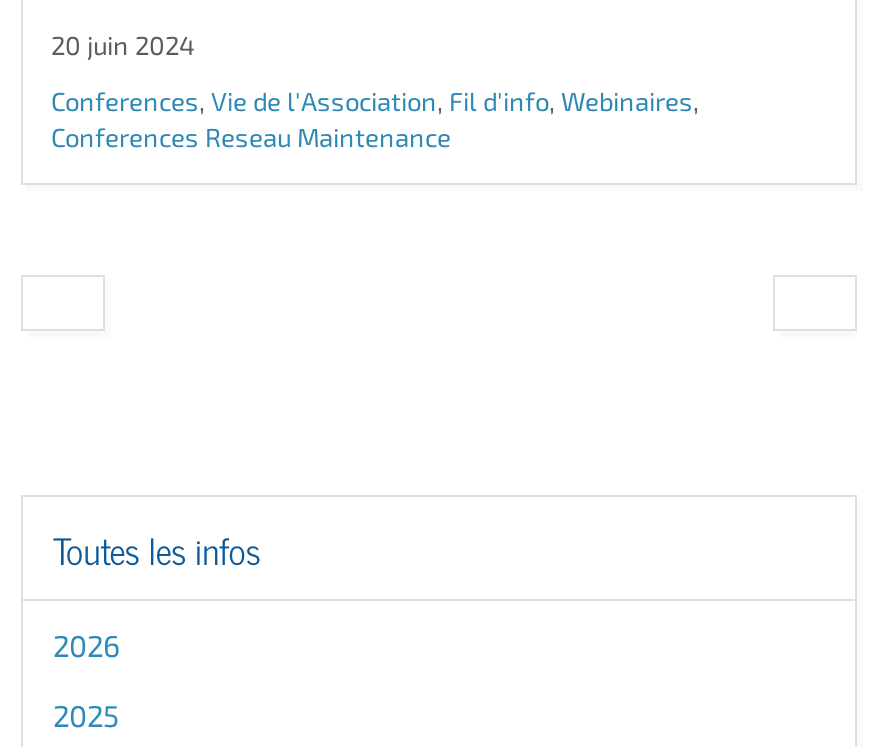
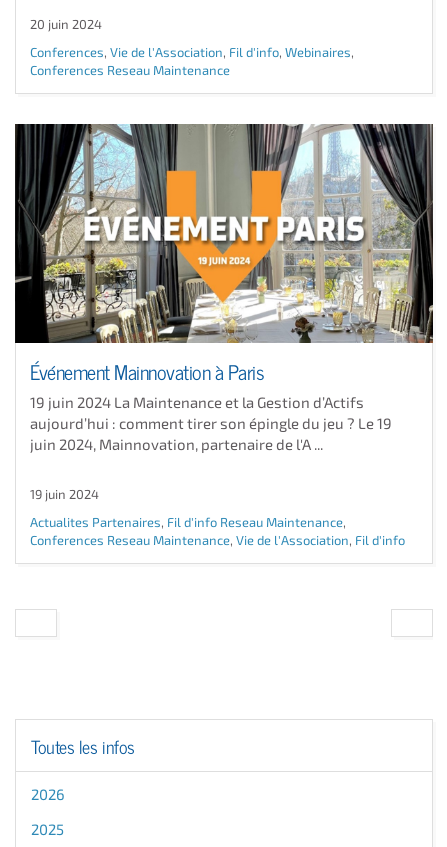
+ [image]
+ Événement Mainnovation à Paris
+ 19 juin 2024 La Maintenance et la Gestion d’Actifs
+ aujourd’hui : comment tirer son épingle du jeu ? Le 19
+ juin 2024, Mainnovation, partenaire de l'A ...
+ 19 juin 2024
+ Actualites Partenaires, Fil d'info Reseau Maintenance,
+ Conferences Reseau Maintenance, Vie de l'Association, Fil d'info
